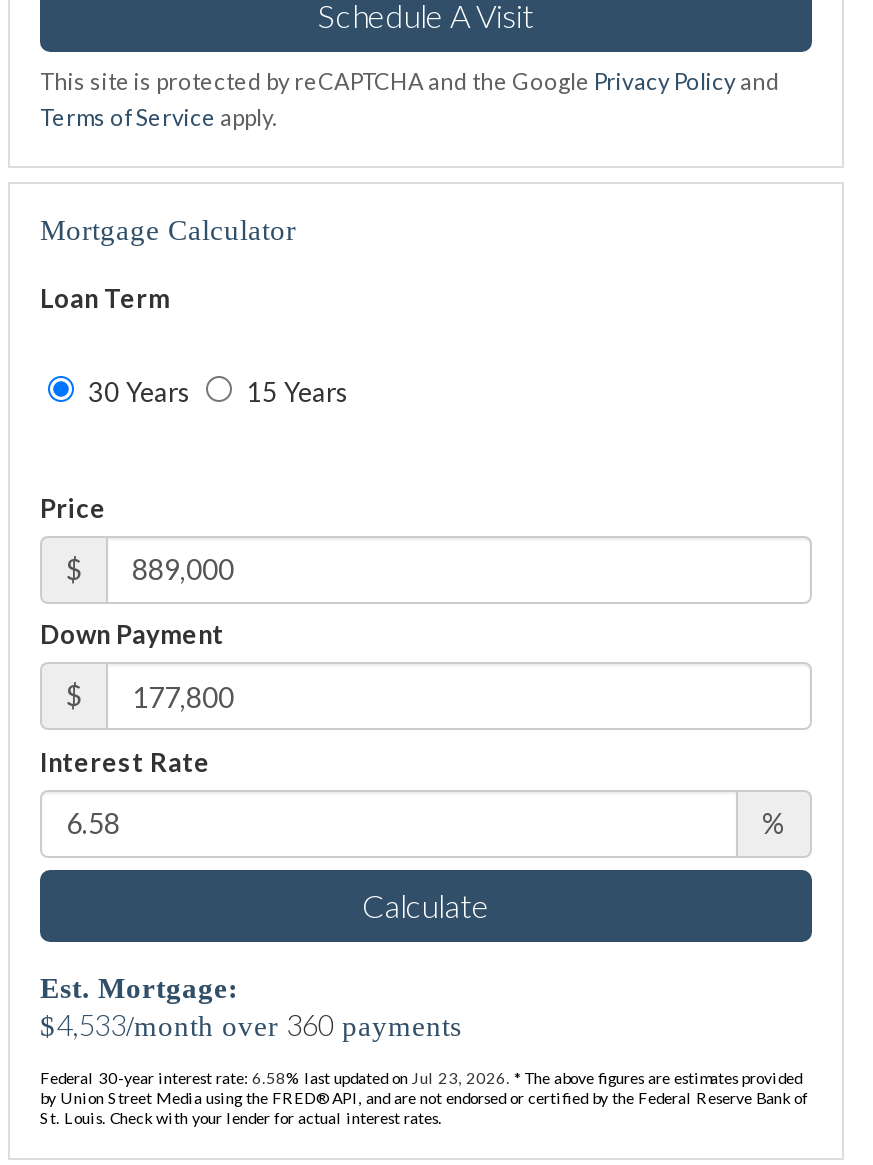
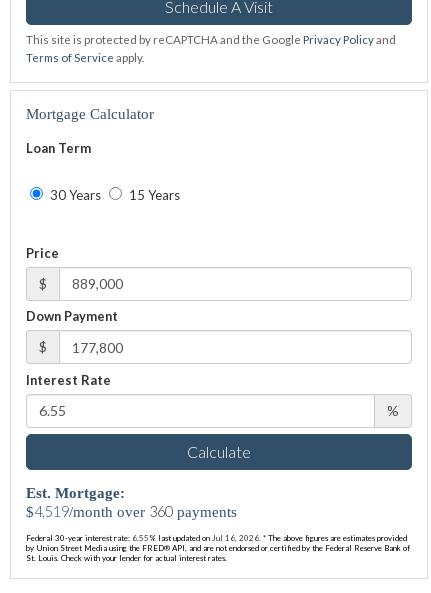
- $4,533/month over 360 payments
+ $4,519/month over 360 payments

- Federal 30-year interest rate: 6.58% last updated on Jul 23, 2026. * The above figures are estimates provided
+ Federal 30-year interest rate: 6.55% last updated on Jul 16, 2026. * The above figures are estimates provided
